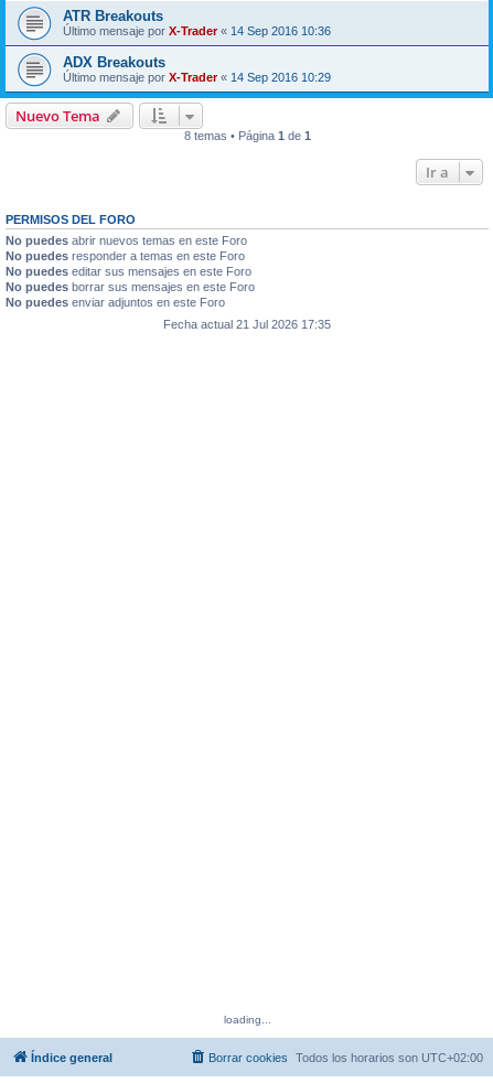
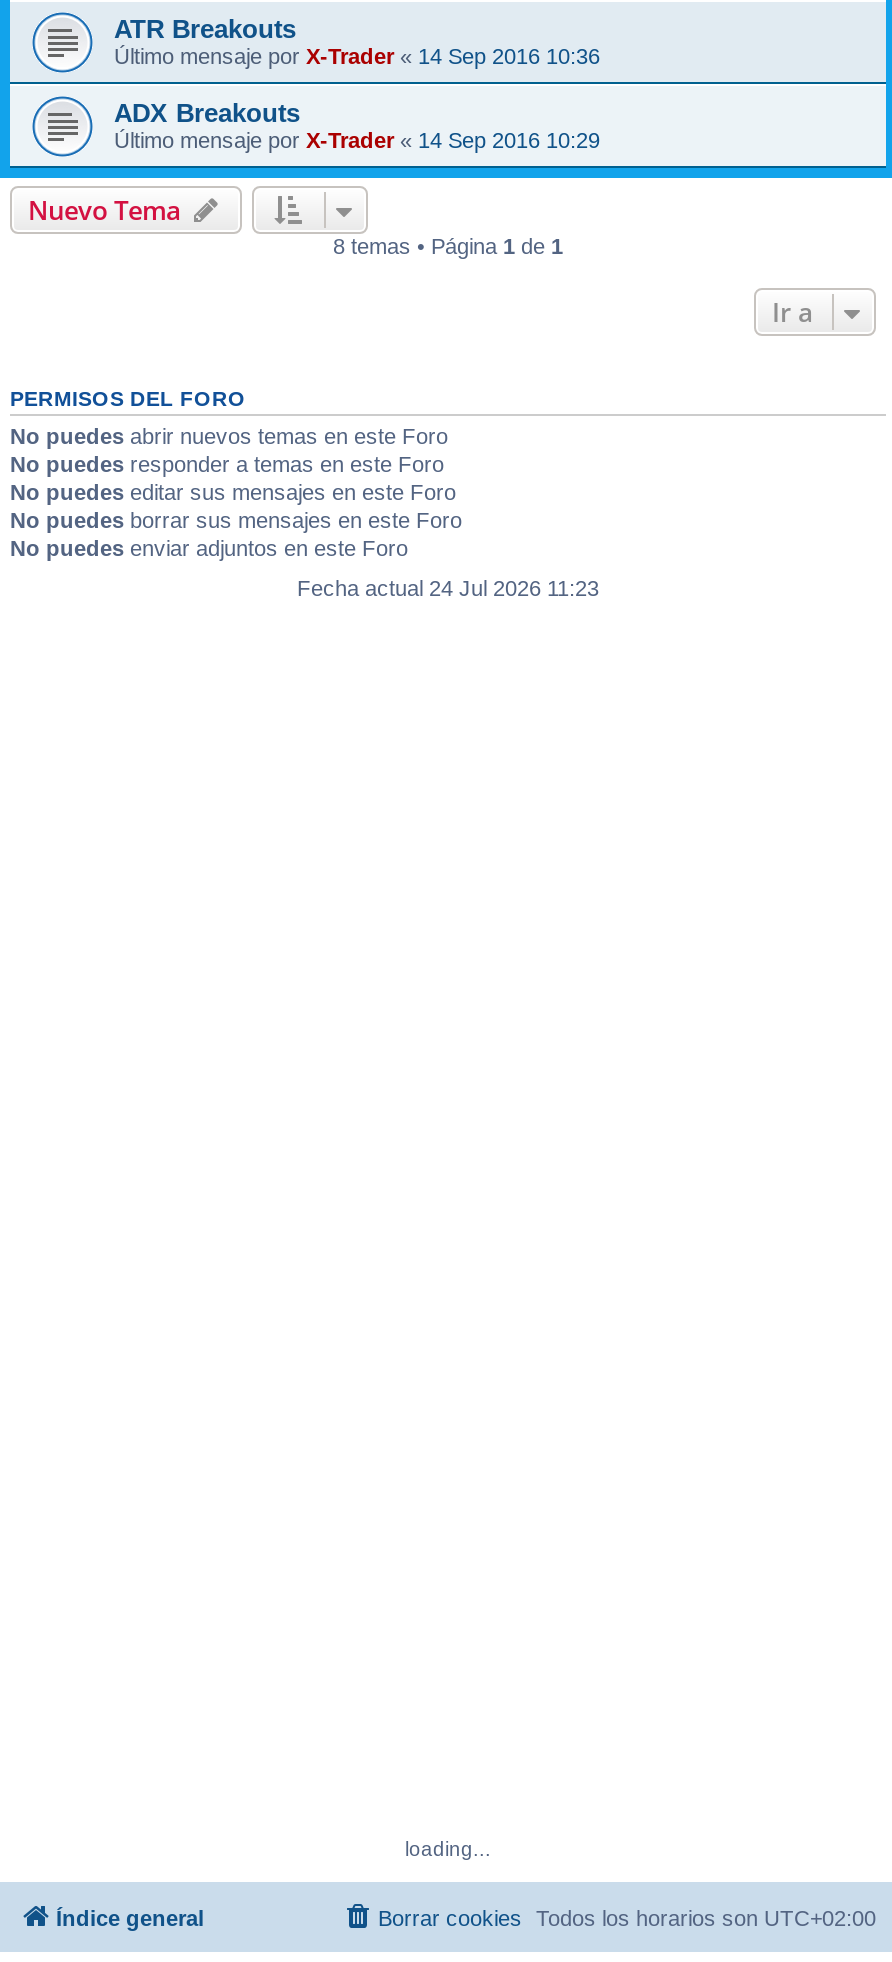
- Fecha actual 21 Jul 2026 17:35
+ Fecha actual 24 Jul 2026 11:23
